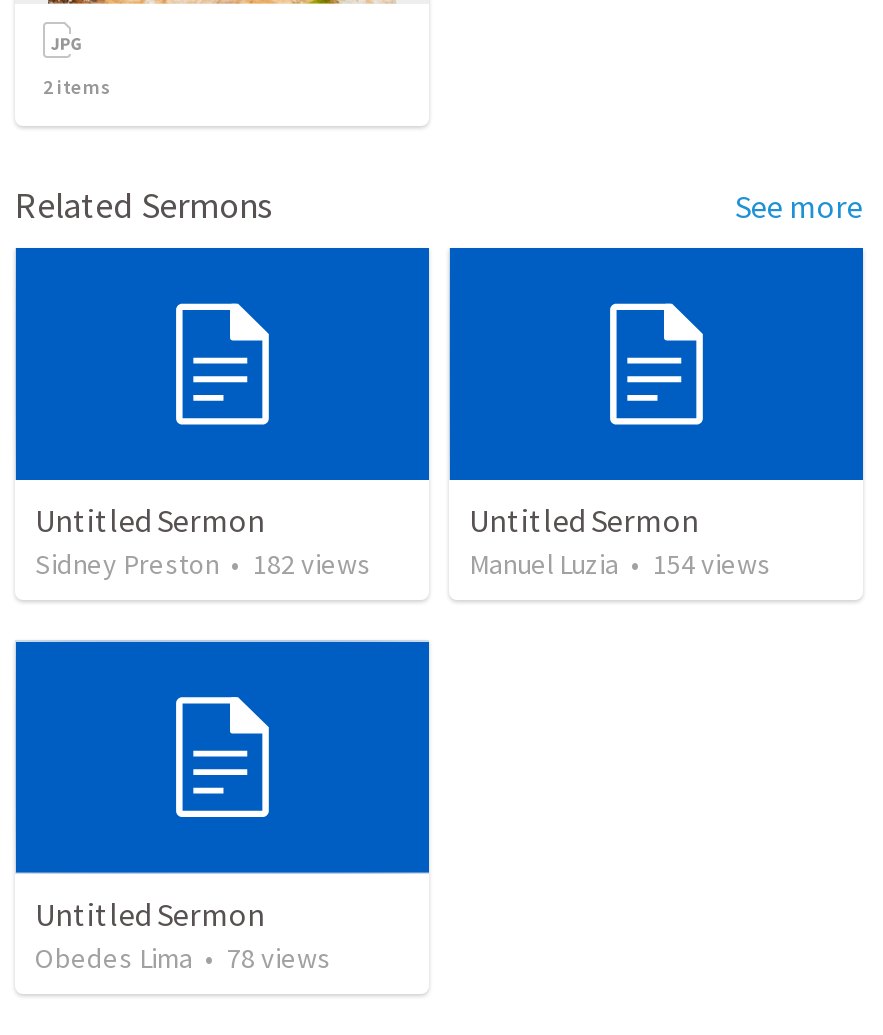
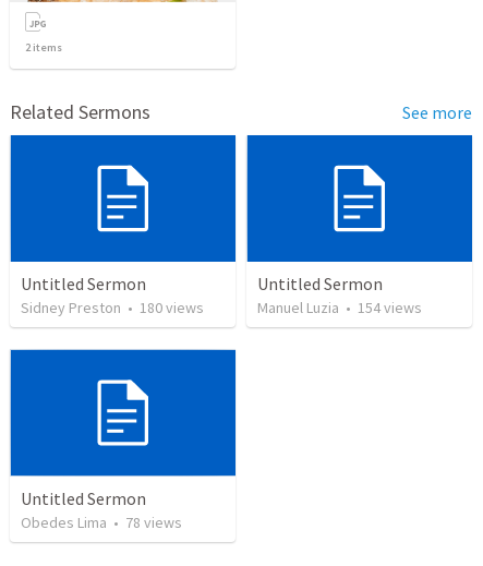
- Sidney Preston • 182 views
+ Sidney Preston • 180 views
